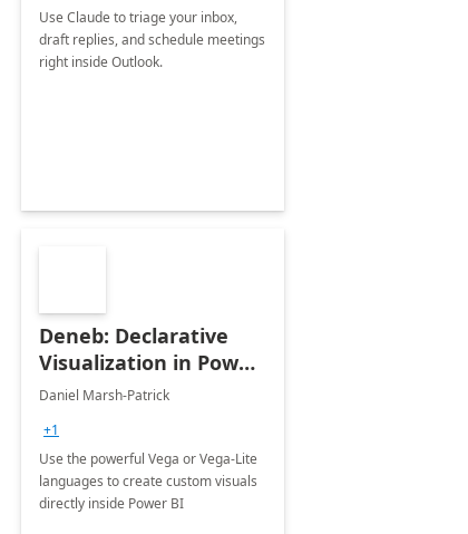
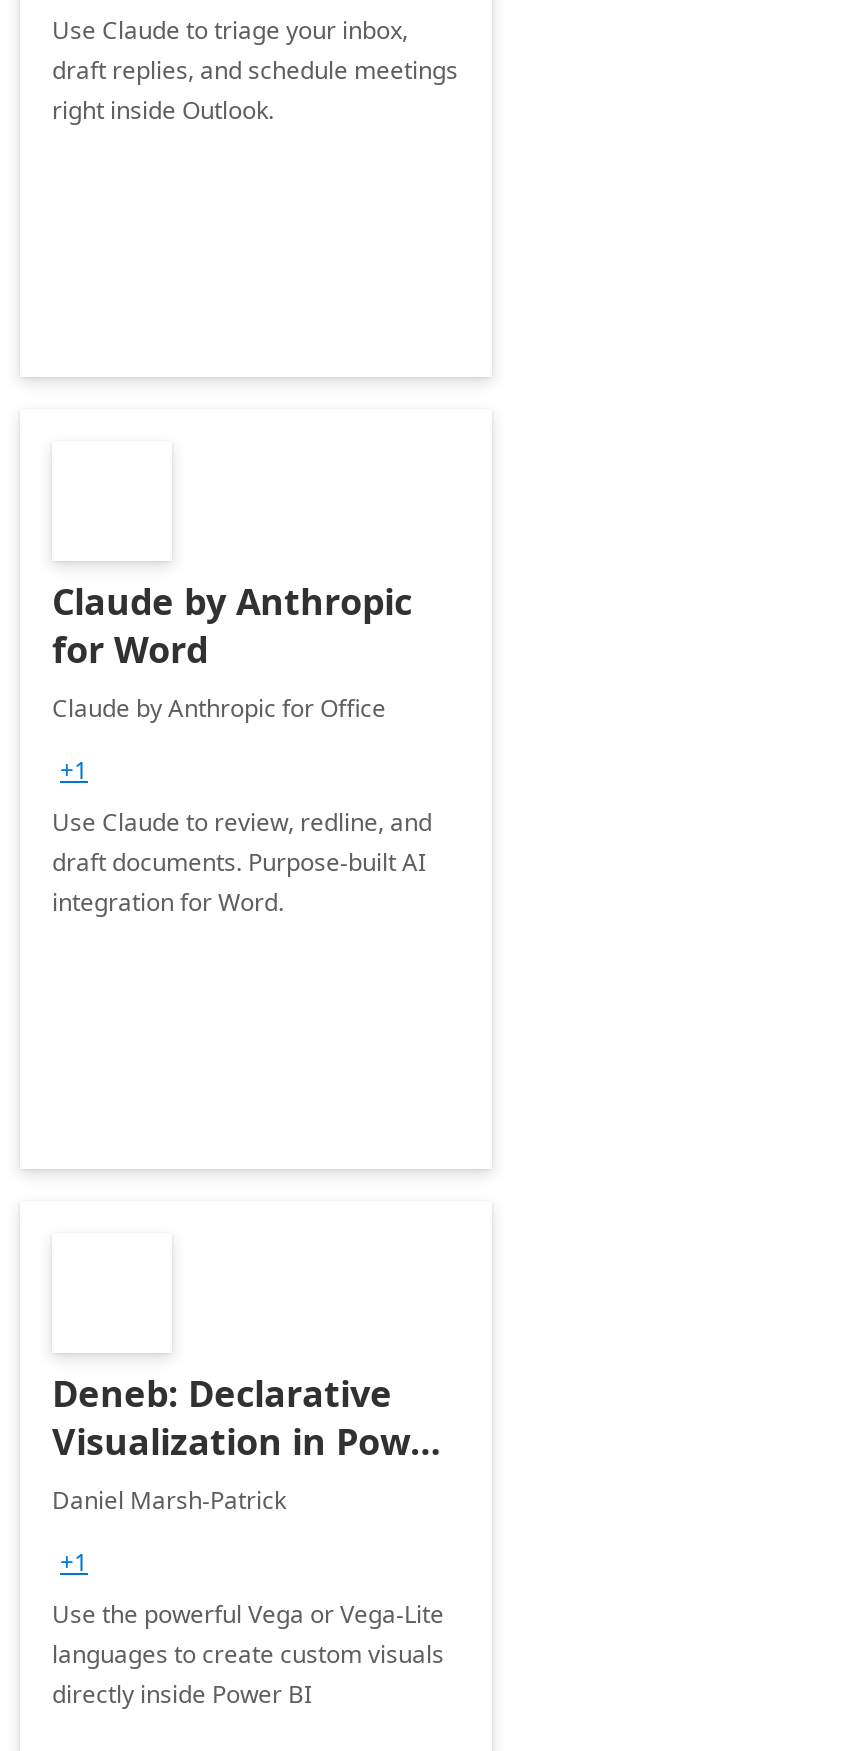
+ Claude by Anthropic
+ for Word
+ Claude by Anthropic for Office
+ +1
+ Use Claude to review, redline, and
+ draft documents. Purpose-built AI
+ integration for Word.
